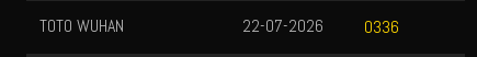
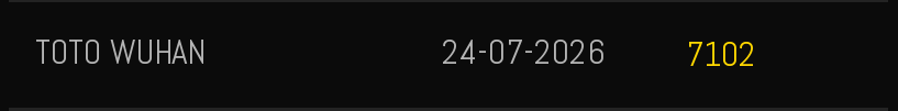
- 22-07-2026
+ 24-07-2026

- 0336
+ 7102
